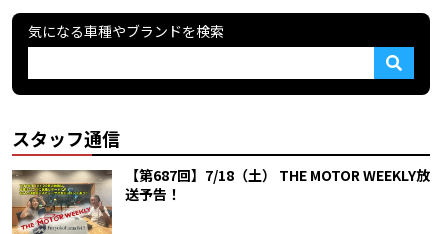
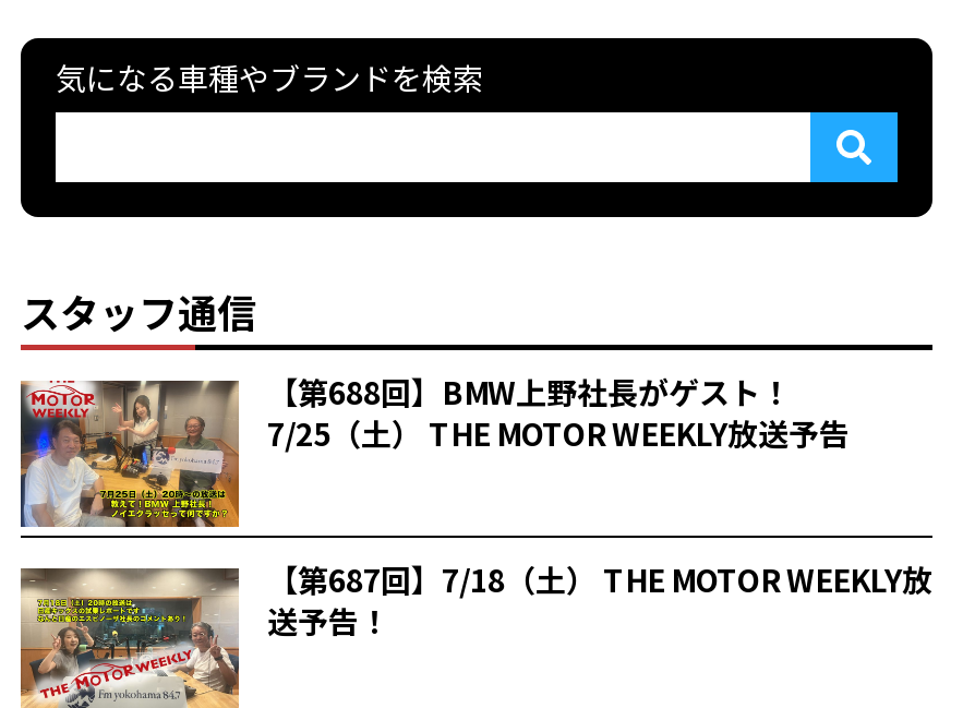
+ [image]
+ 【第688回】BMW上野社長がゲスト！
+ 7/25（土） THE MOTOR WEEKLY放送予告
